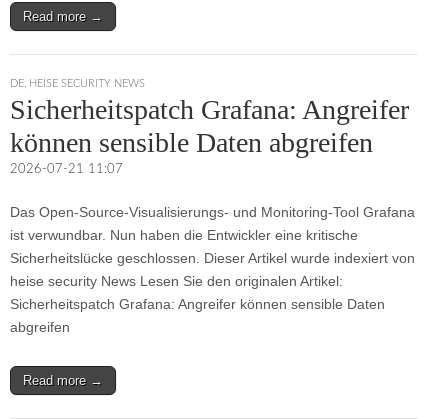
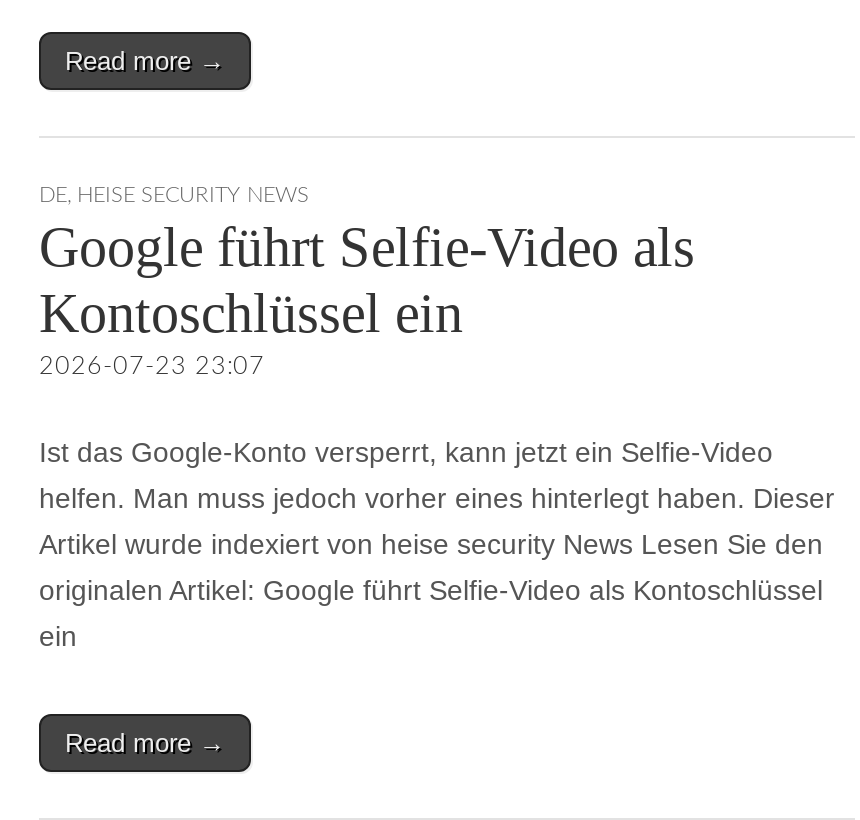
- Sicherheitspatch Grafana: Angreifer
- können sensible Daten abgreifen
- 2026-07-21 11:07
+ Google führt Selfie-Video als
+ Kontoschlüssel ein
+ 2026-07-23 23:07

- Das Open-Source-Visualisierungs- und Monitoring-Tool Grafana
- ist verwundbar. Nun haben die Entwickler eine kritische
- Sicherheitslücke geschlossen. Dieser Artikel wurde indexiert von
- heise security News Lesen Sie den originalen Artikel:
- Sicherheitspatch Grafana: Angreifer können sensible Daten
- abgreifen
+ Ist das Google-Konto versperrt, kann jetzt ein Selfie-Video
+ helfen. Man muss jedoch vorher eines hinterlegt haben. Dieser
+ Artikel wurde indexiert von heise security News Lesen Sie den
+ originalen Artikel: Google führt Selfie-Video als Kontoschlüssel
+ ein
